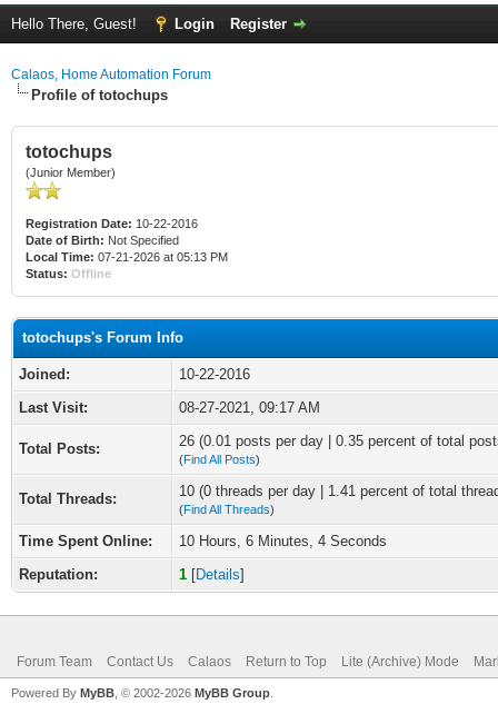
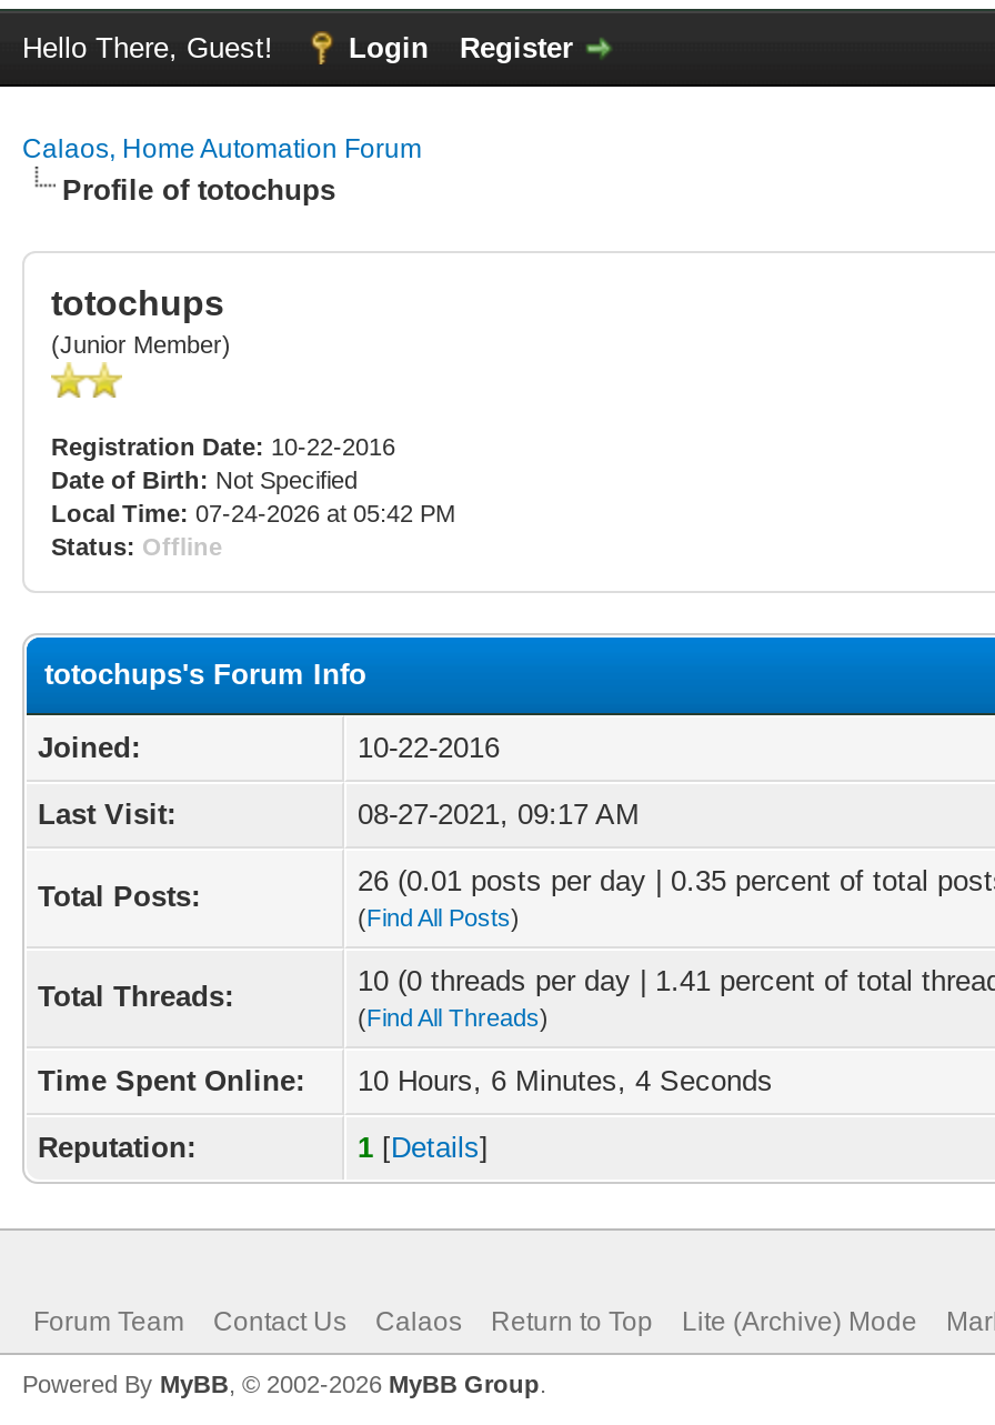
- Local Time: 07-21-2026 at 05:13 PM
+ Local Time: 07-24-2026 at 05:42 PM
